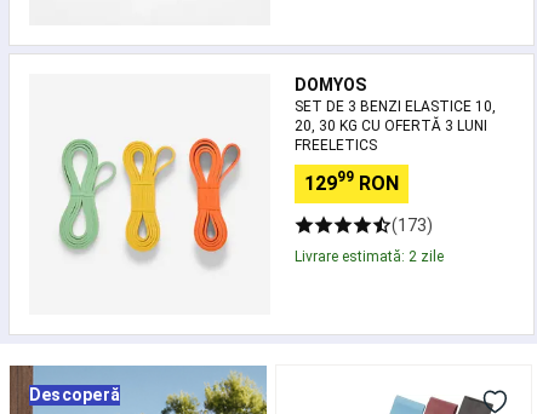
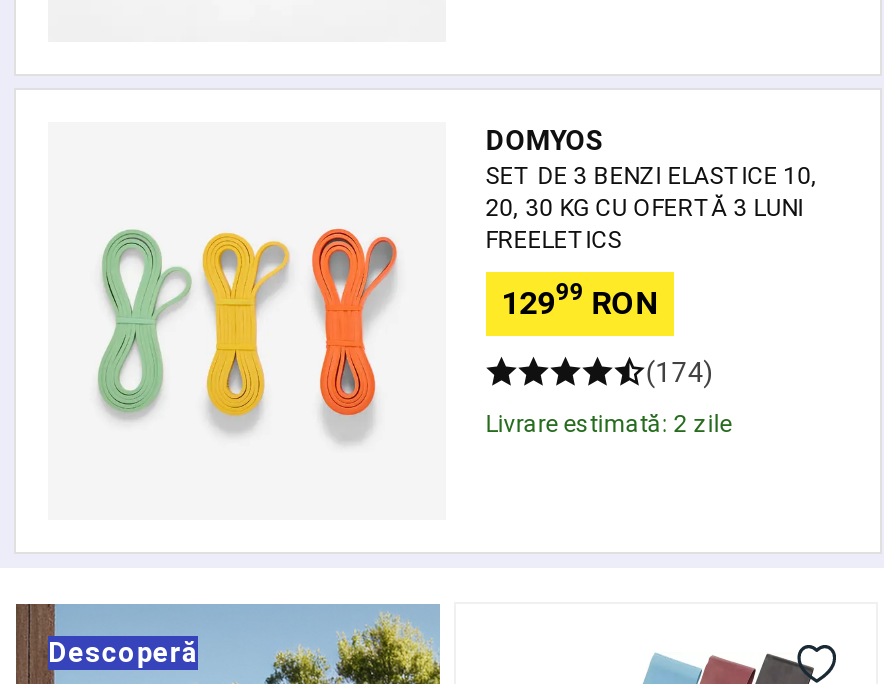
- (173)
+ (174)
